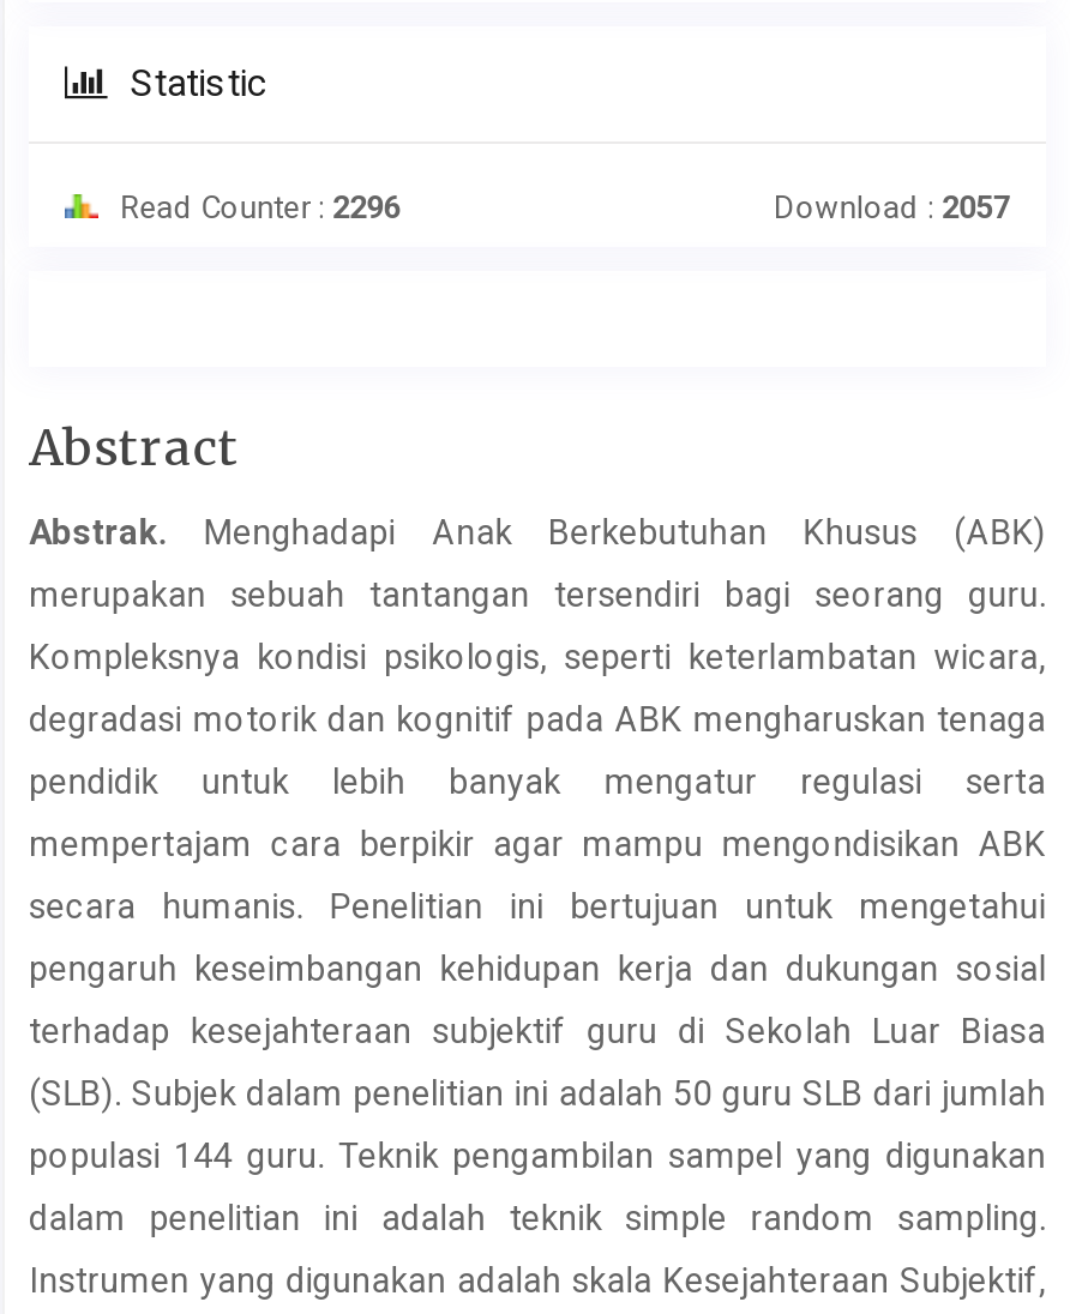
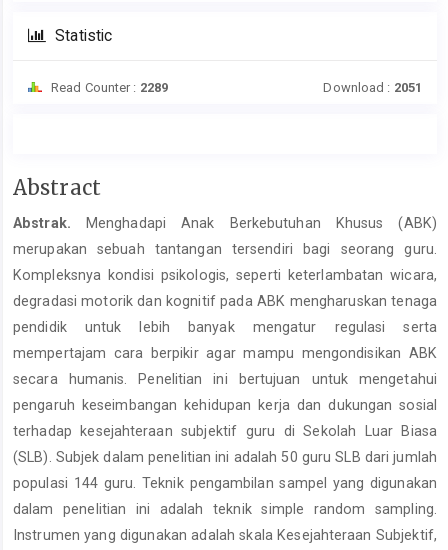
- Read Counter : 2296
+ Read Counter : 2289

- Download : 2057
+ Download : 2051
